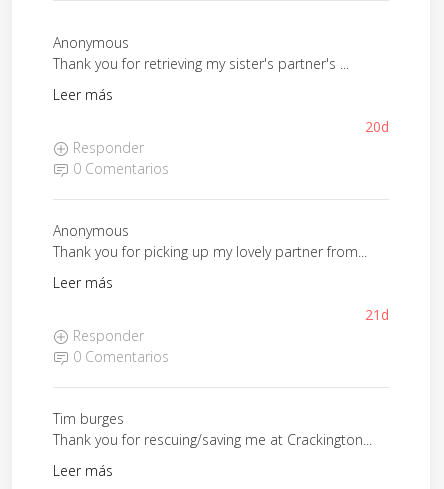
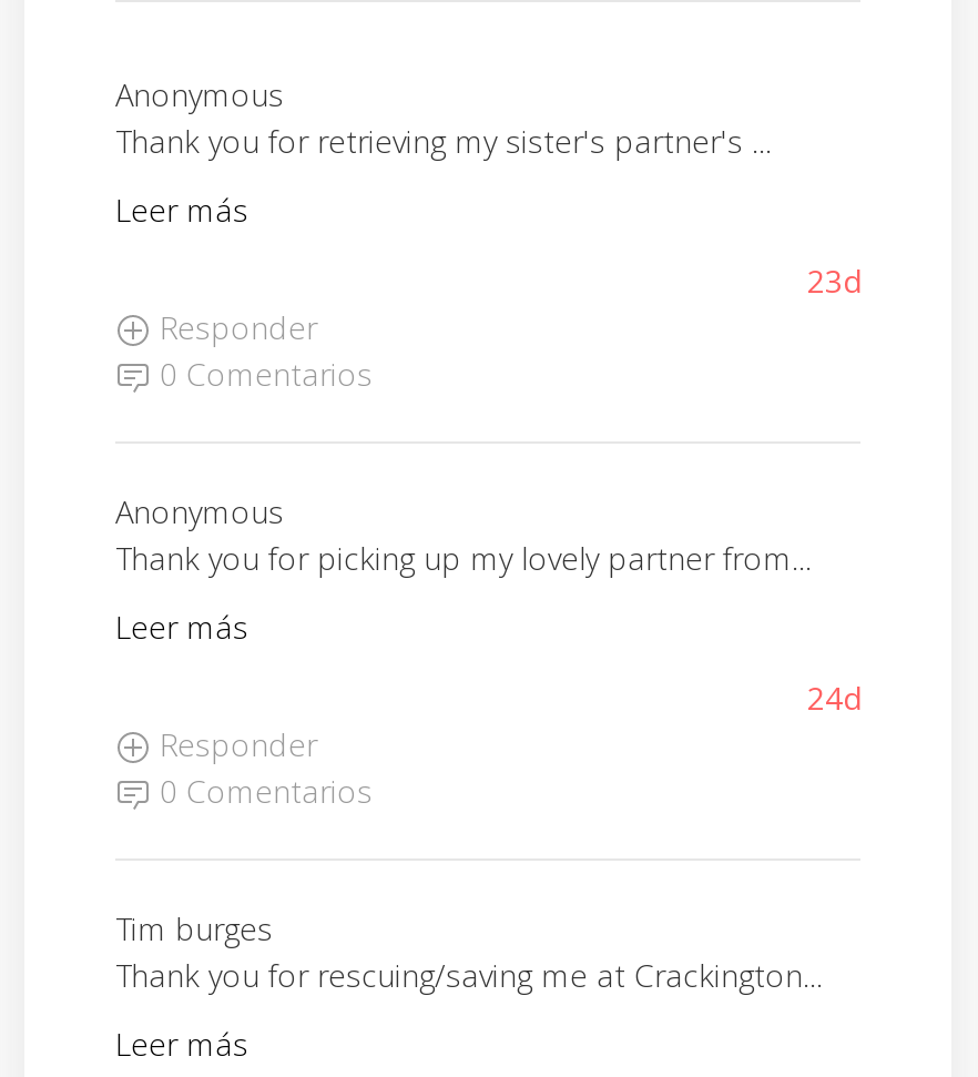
- 20d
+ 23d

- 21d
+ 24d
